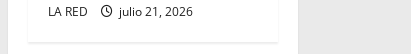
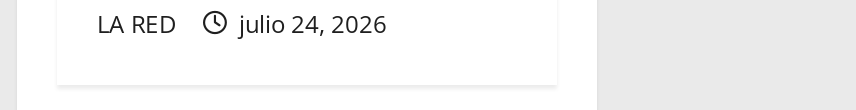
- LA RED julio 21, 2026
+ LA RED julio 24, 2026
